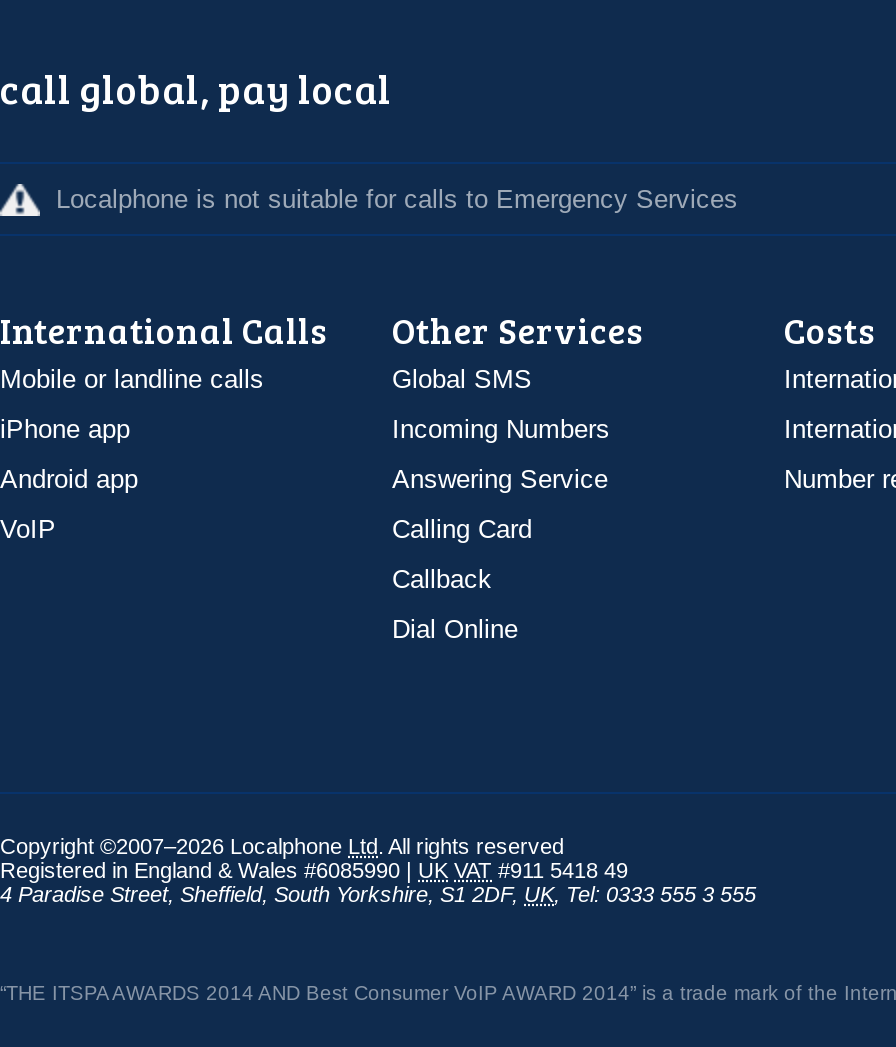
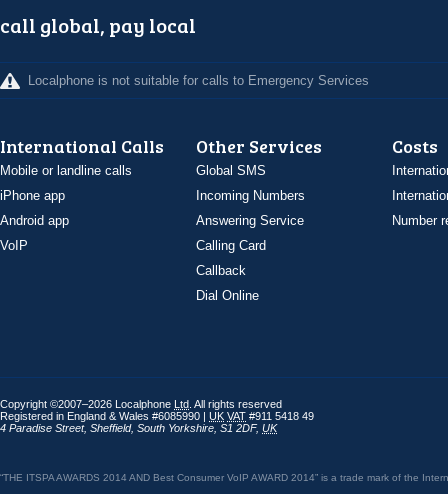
- 4 Paradise Street, Sheffield, South Yorkshire,S1 2DF, UK, Tel: 0333 555 3 555
+ 4 Paradise Street, Sheffield, South Yorkshire,S1 2DF, UK
